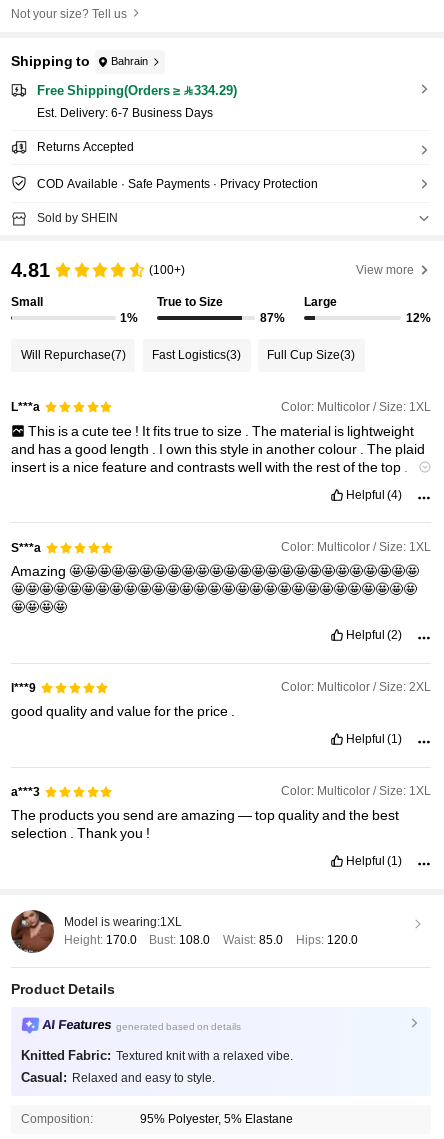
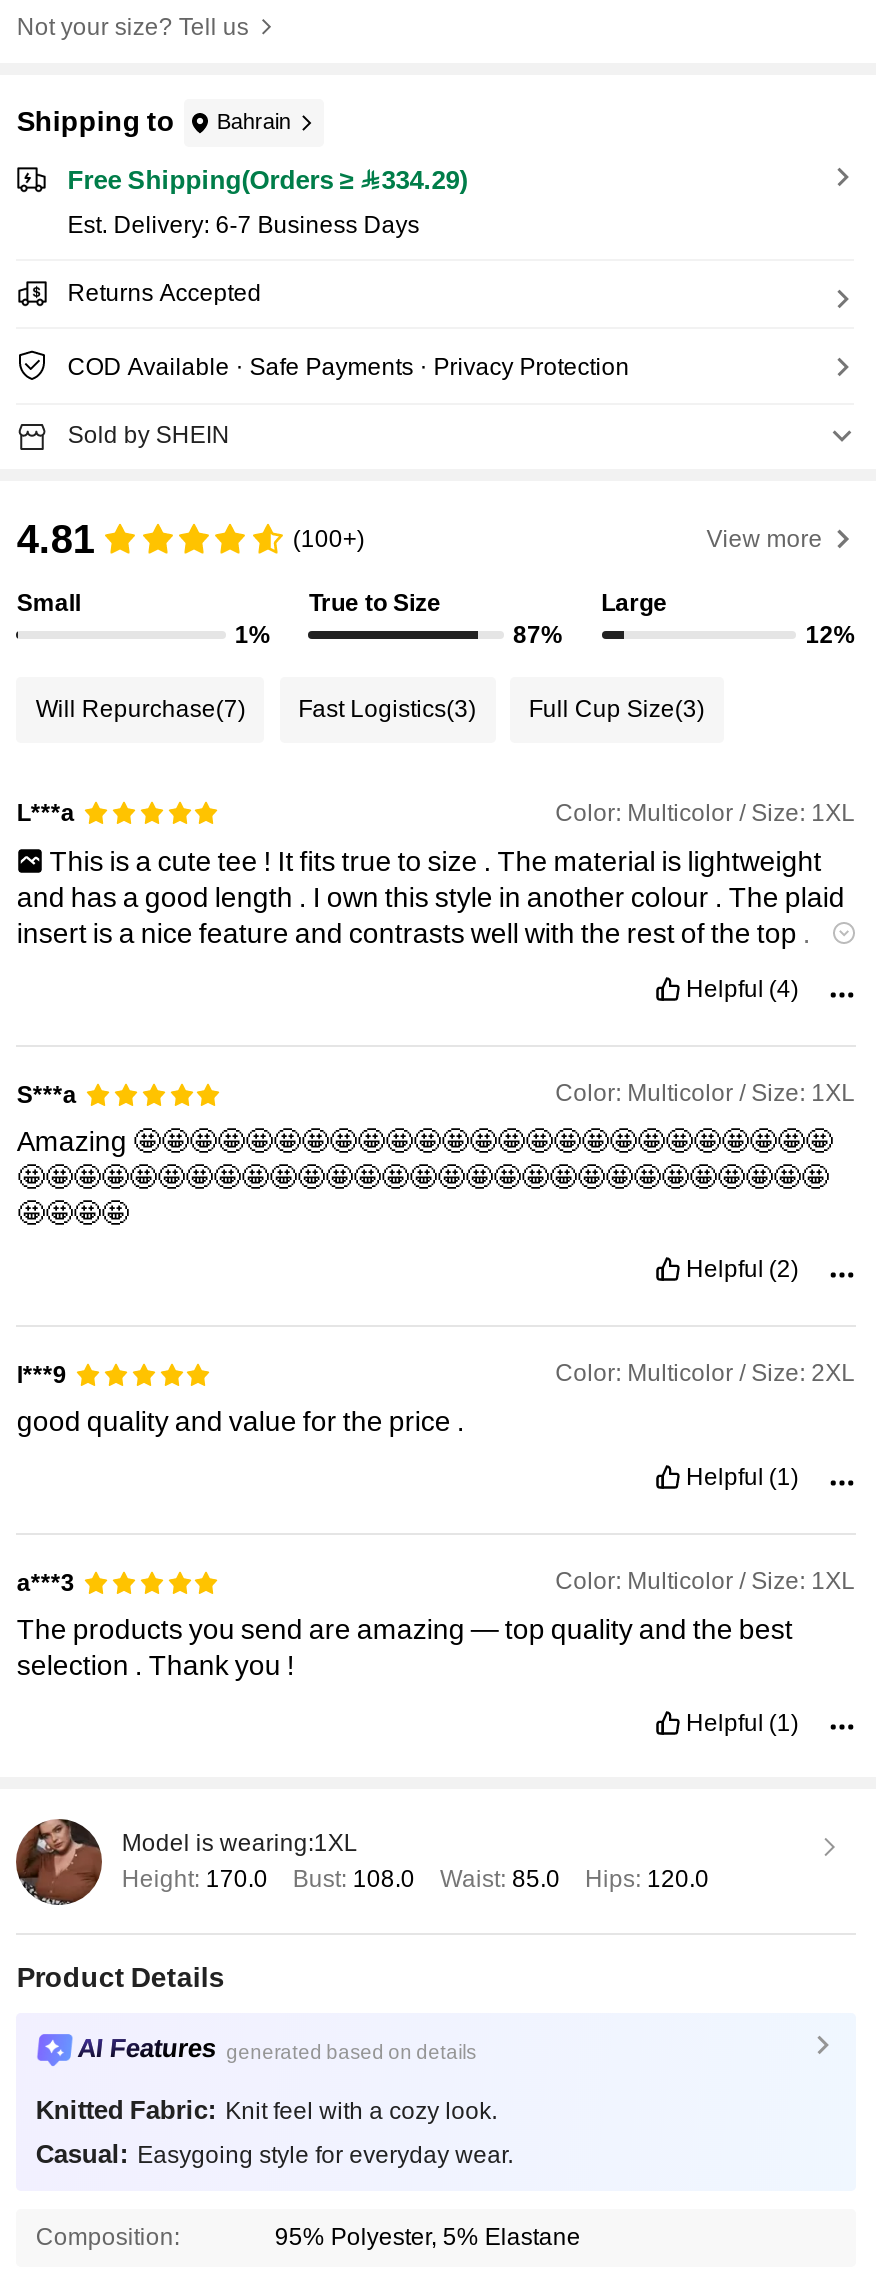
- Knitted Fabric: Textured knit with a relaxed vibe.
+ Knitted Fabric: Knit feel with a cozy look.

- Casual: Relaxed and easy to style.
+ Casual: Easygoing style for everyday wear.
